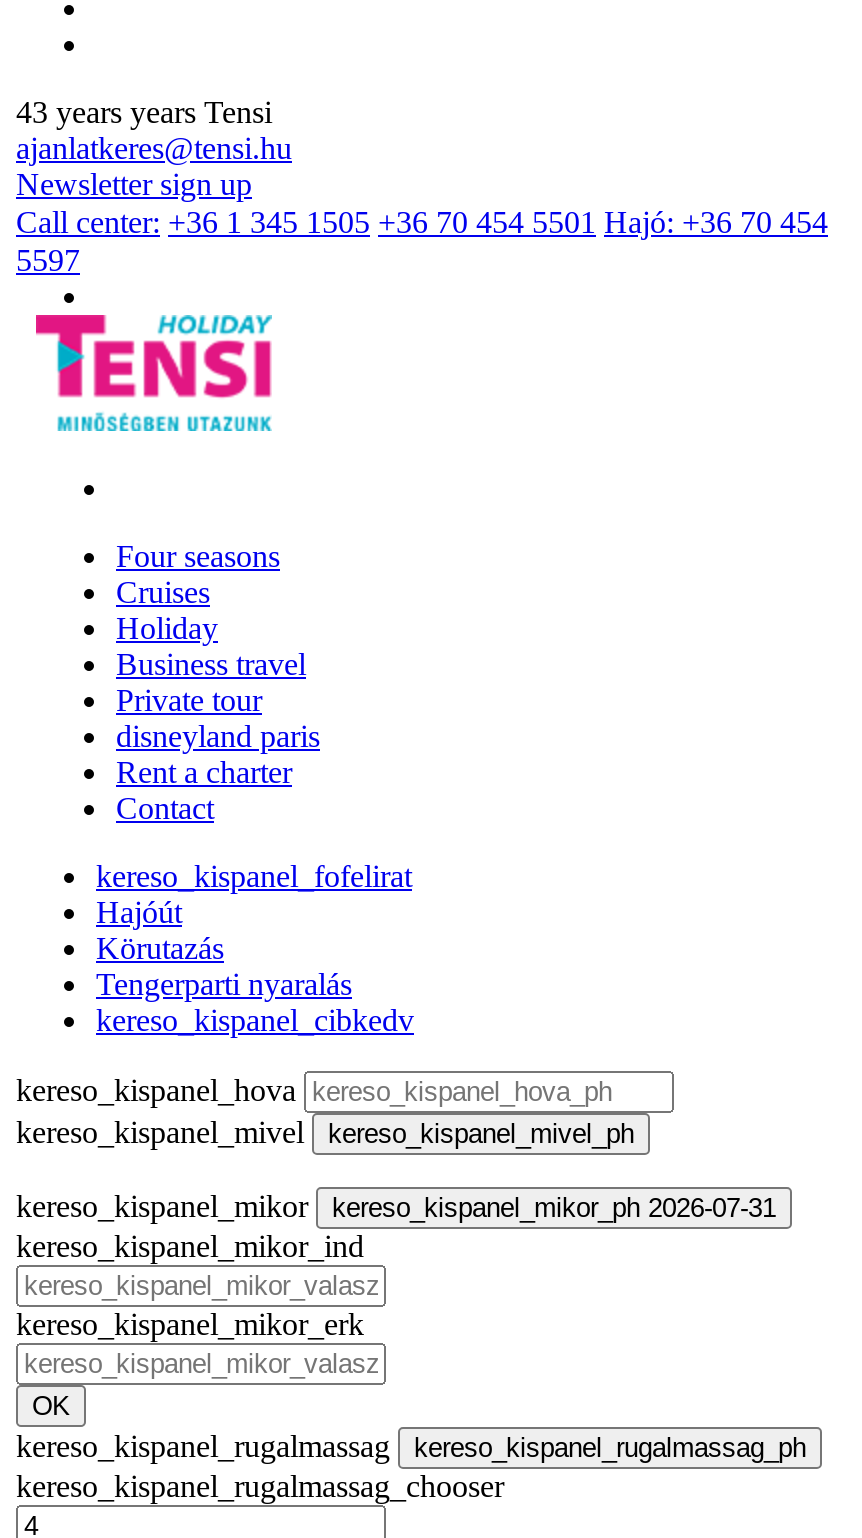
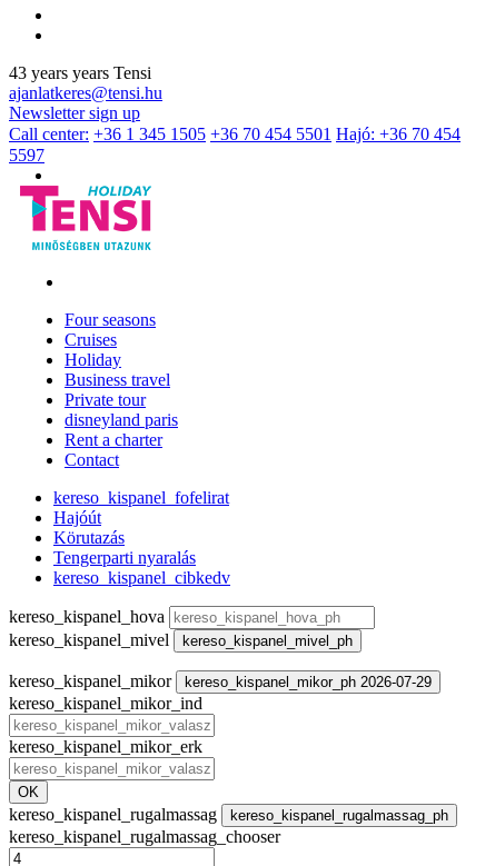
- kereso_kispanel_mikor_ph 2026-07-31
+ kereso_kispanel_mikor_ph 2026-07-29
